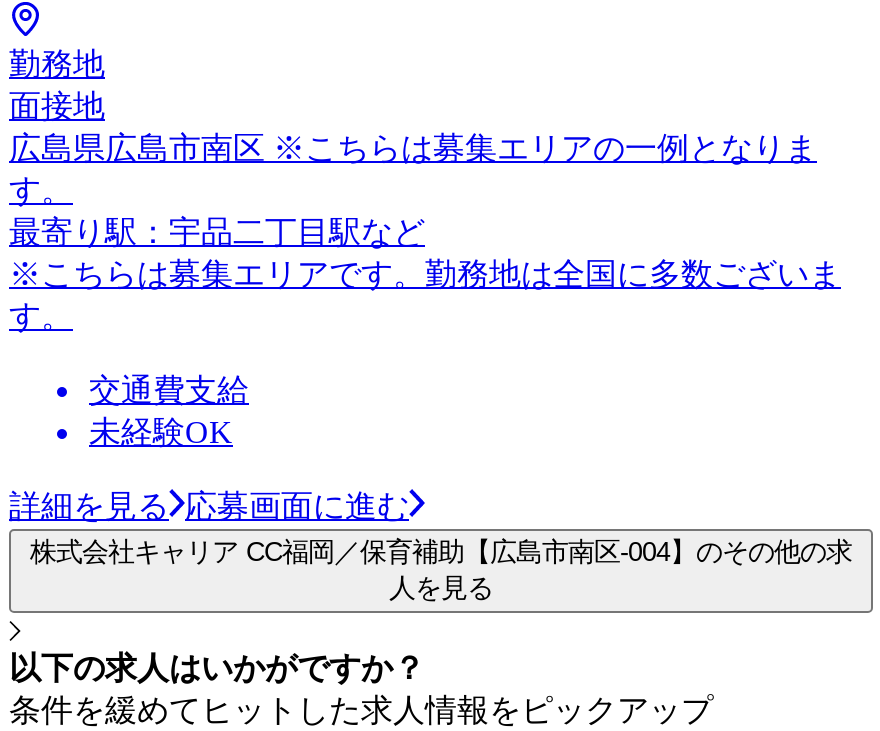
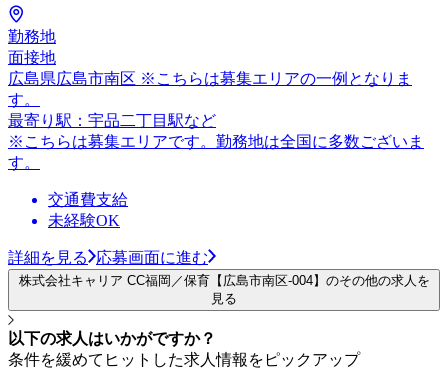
- 株式会社キャリア CC福岡／保育補助【広島市南区-004】のその他の求
- 人を見る
+ 株式会社キャリア CC福岡／保育【広島市南区-004】のその他の求人を
+ 見る
